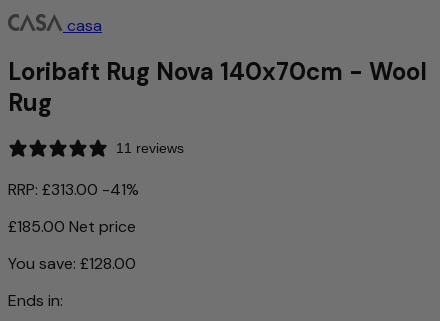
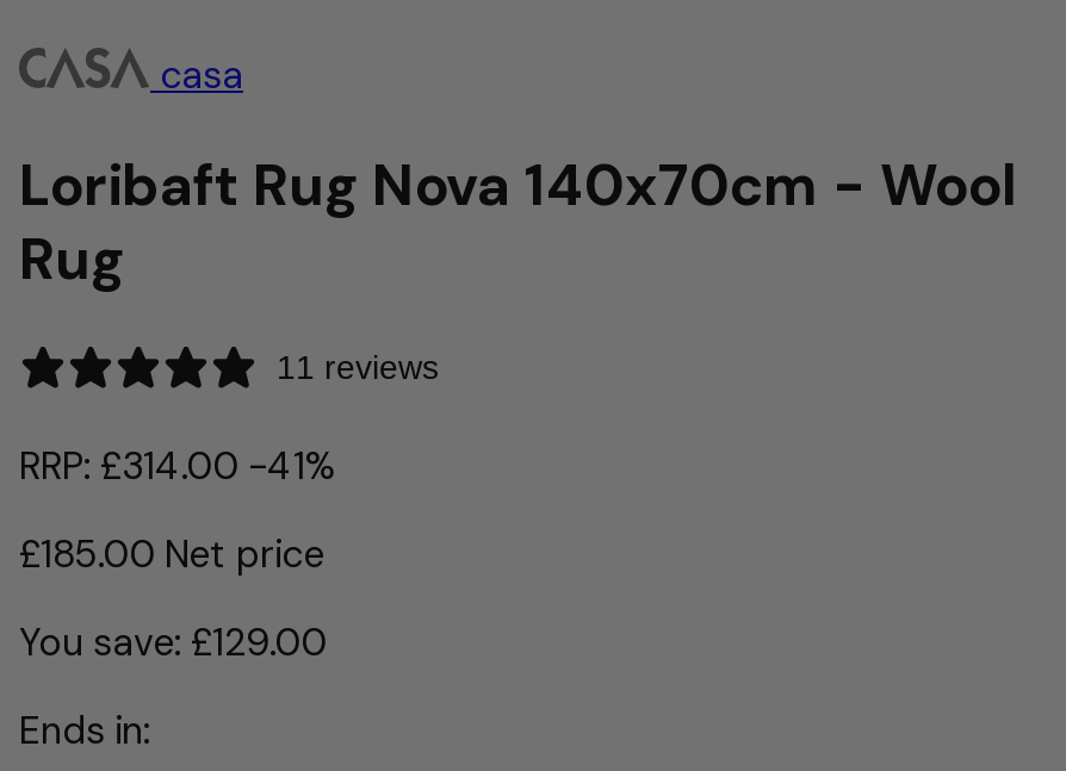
- RRP: £313.00 -41%
+ RRP: £314.00 -41%

- You save: £128.00
+ You save: £129.00
